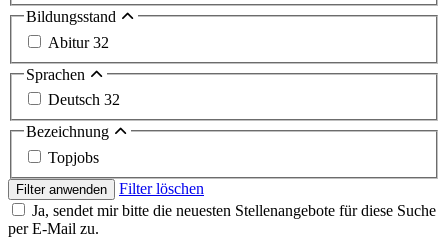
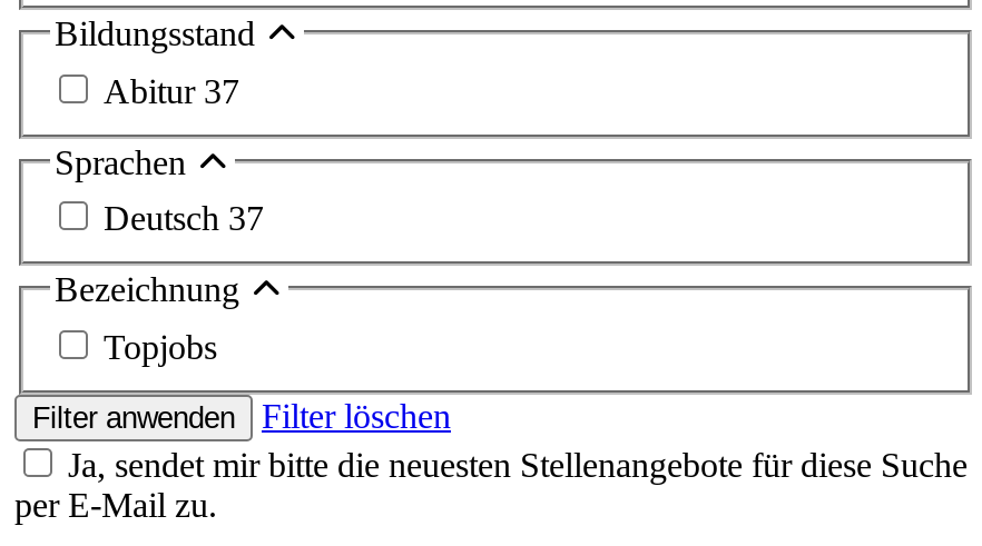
- Abitur 32
+ Abitur 37

- Deutsch 32
+ Deutsch 37
